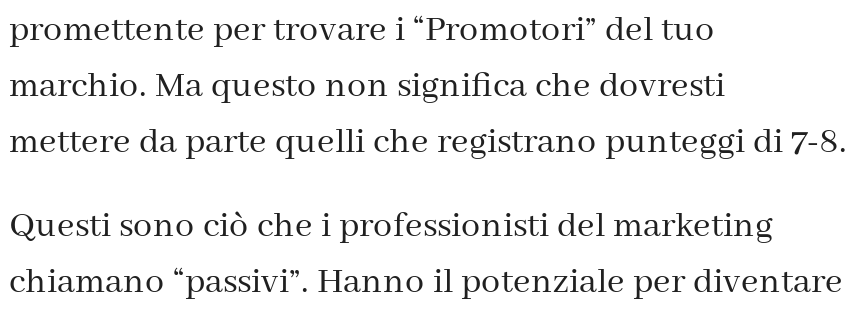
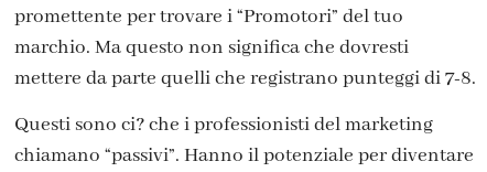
- Questi sono ciò che i professionisti del marketing
+ Questi sono ci? che i professionisti del marketing
